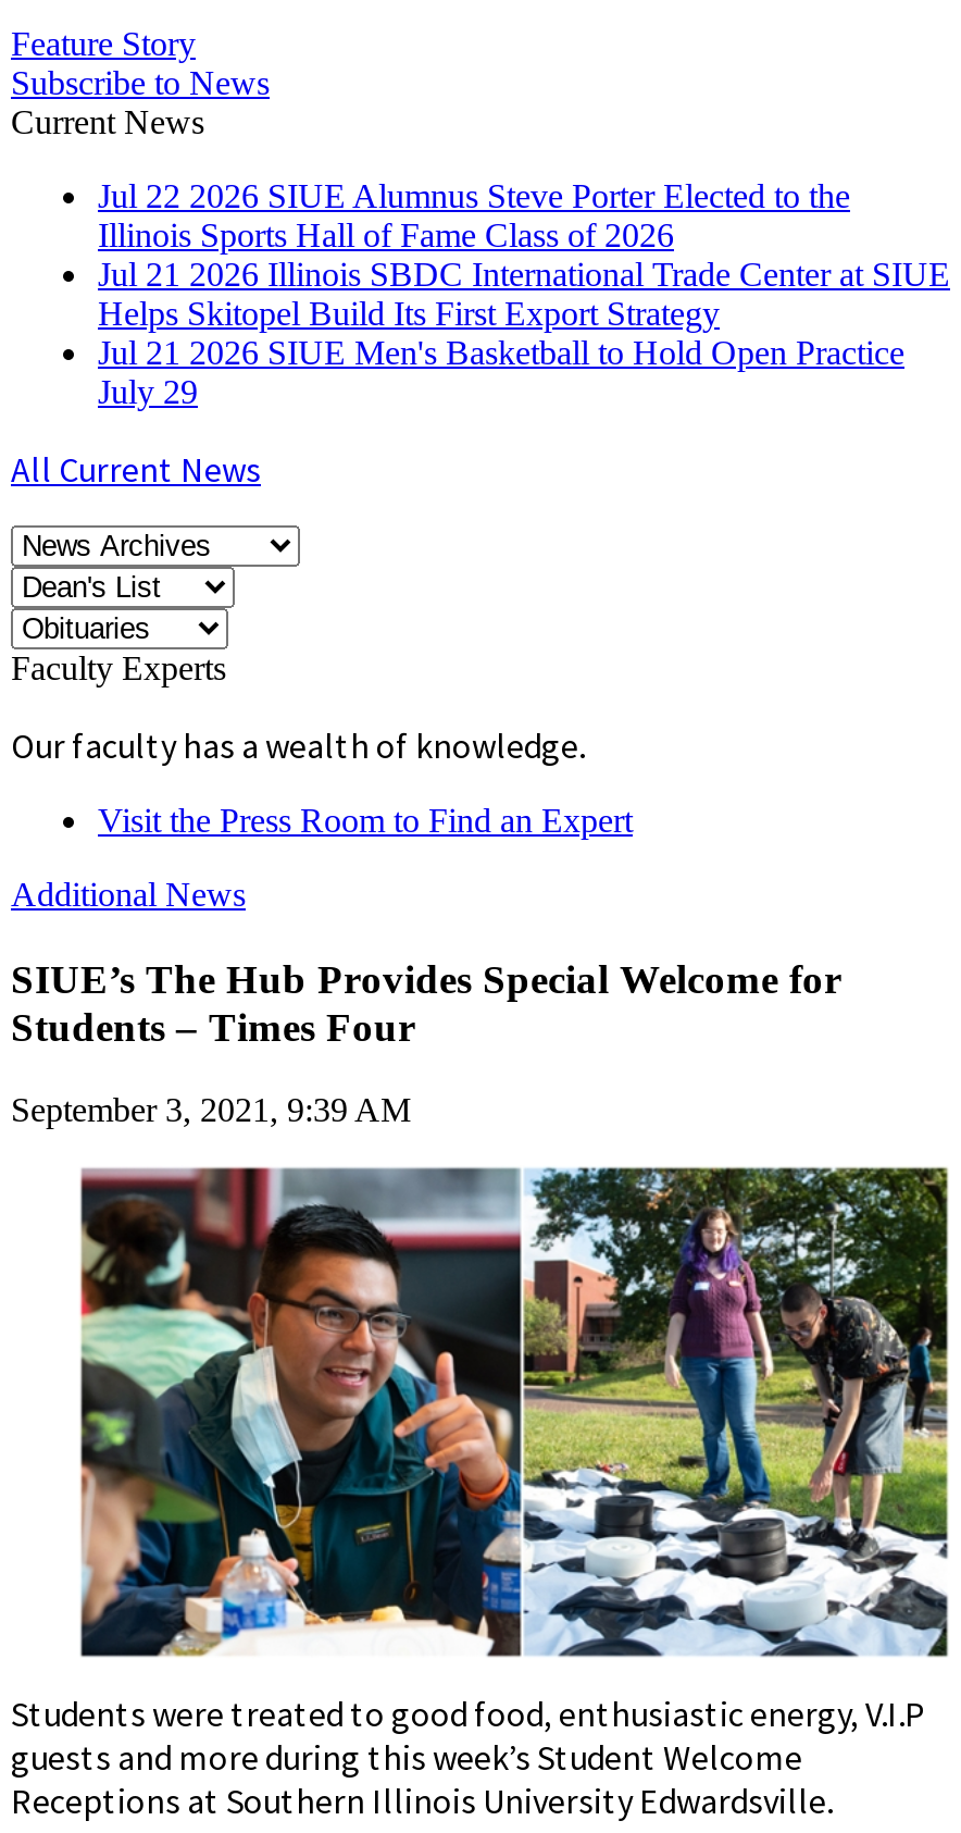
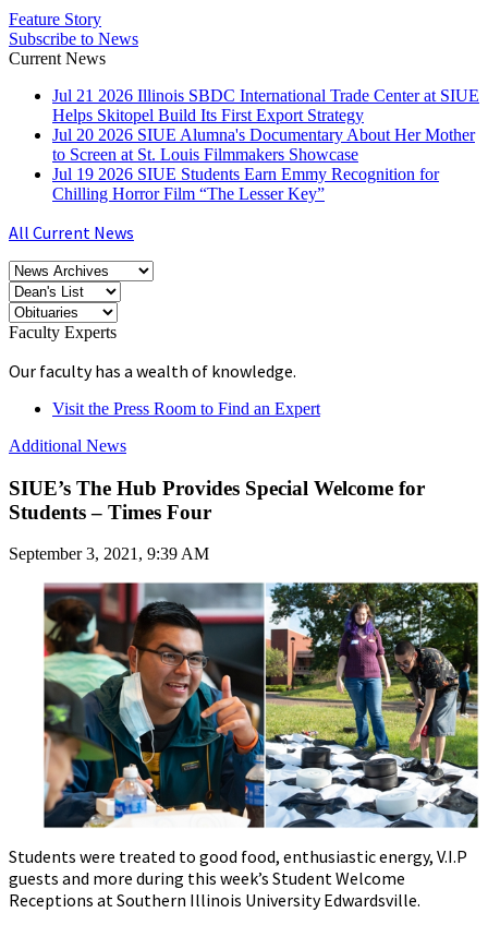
- Jul 22 2026 SIUE Alumnus Steve Porter Elected to the
- Illinois Sports Hall of Fame Class of 2026

moved up: Jul 21 2026 Illinois SBDC International Trade Center at SIUE | Helps Skitopel Build Its First Export Strategy

- Jul 21 2026 SIUE Men's Basketball to Hold Open Practice
- July 29
+ Jul 20 2026 SIUE Alumna's Documentary About Her Mother
+ to Screen at St. Louis Filmmakers Showcase
+ Jul 19 2026 SIUE Students Earn Emmy Recognition for
+ Chilling Horror Film “The Lesser Key”
